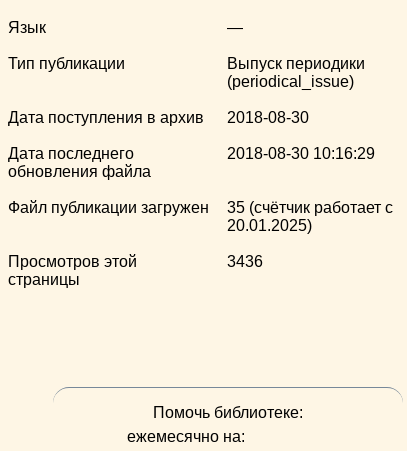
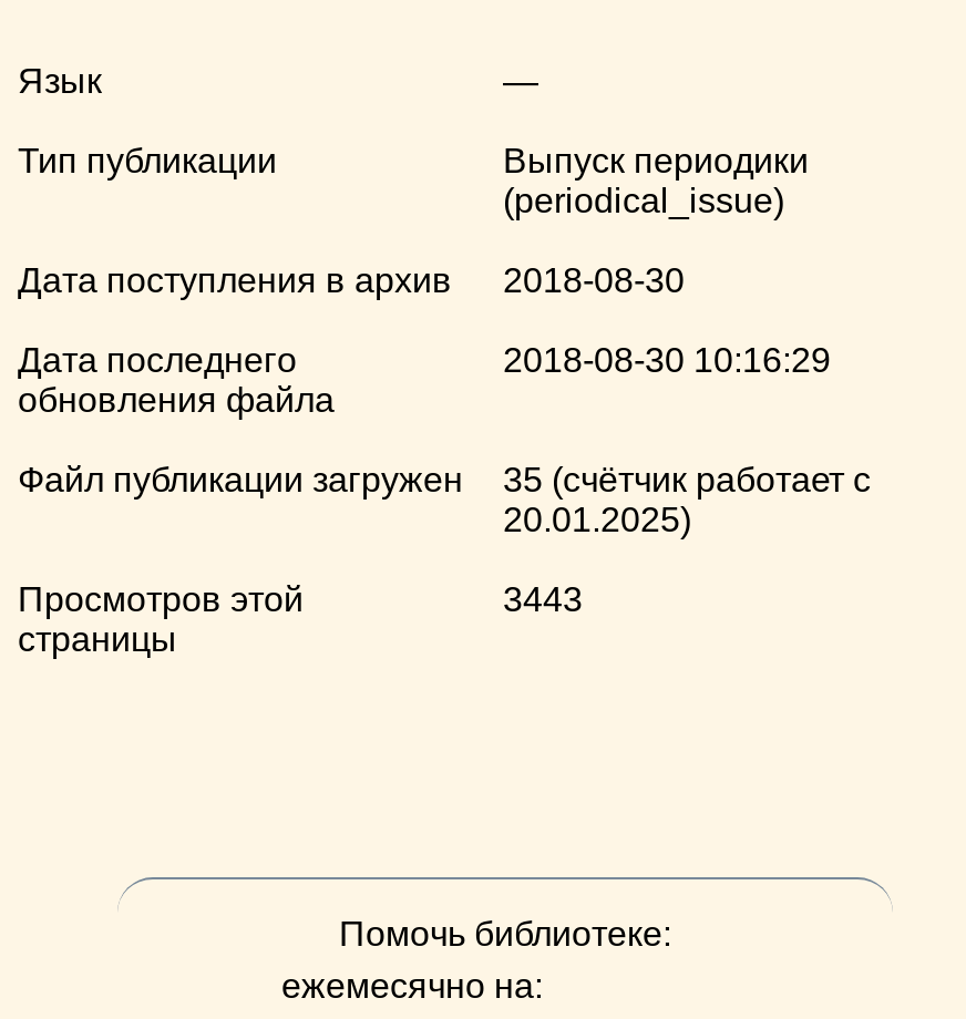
- 3436
+ 3443
